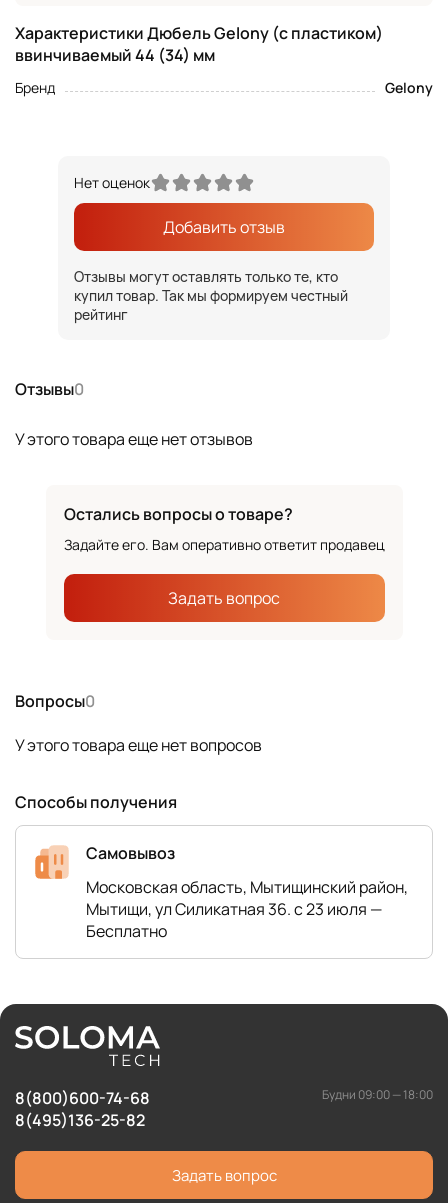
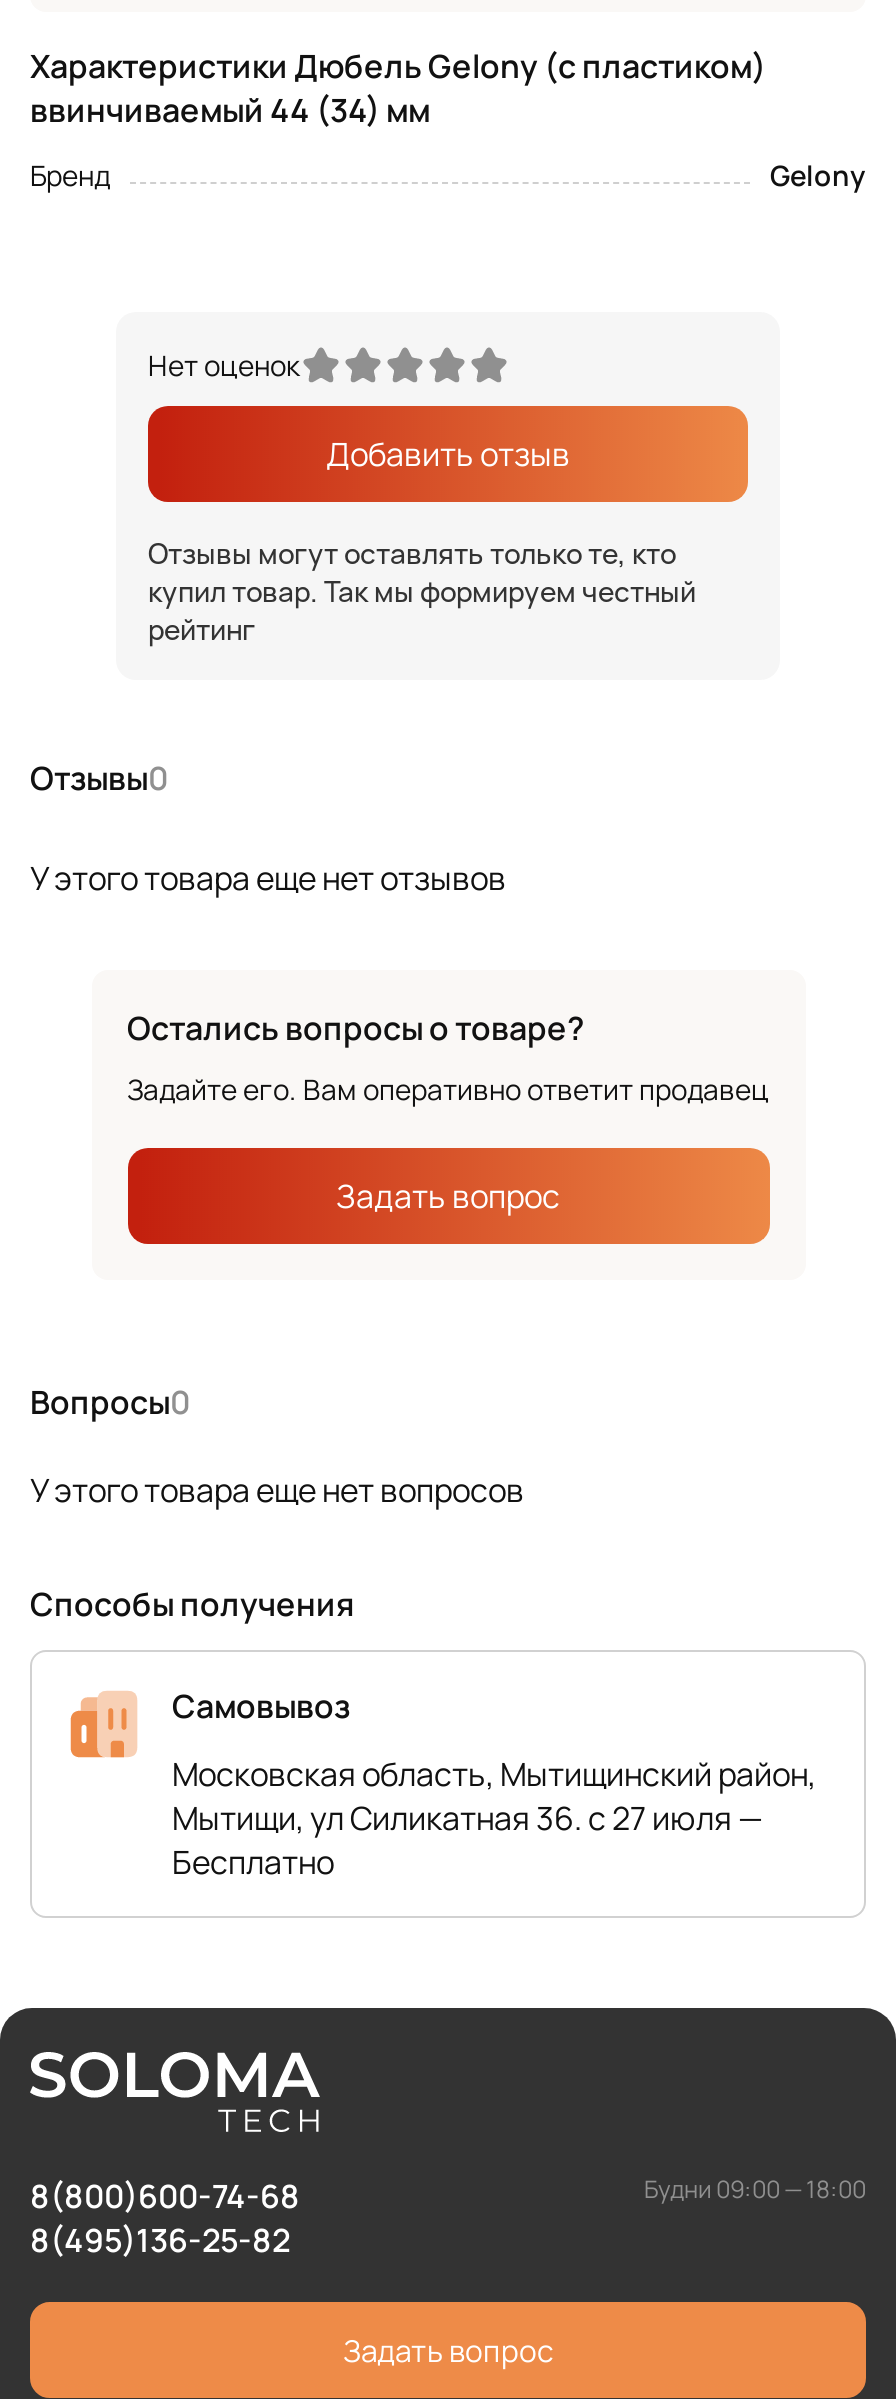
- Мытищи, ул Силикатная 36. с 23 июля —
+ Мытищи, ул Силикатная 36. с 27 июля —
